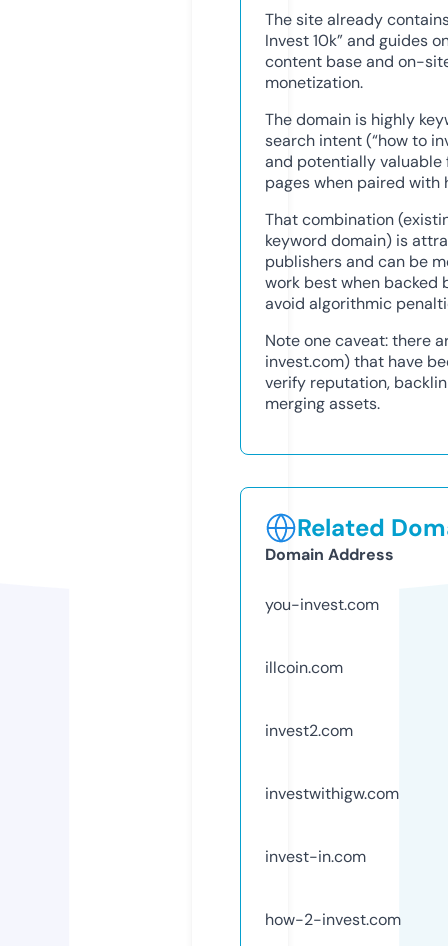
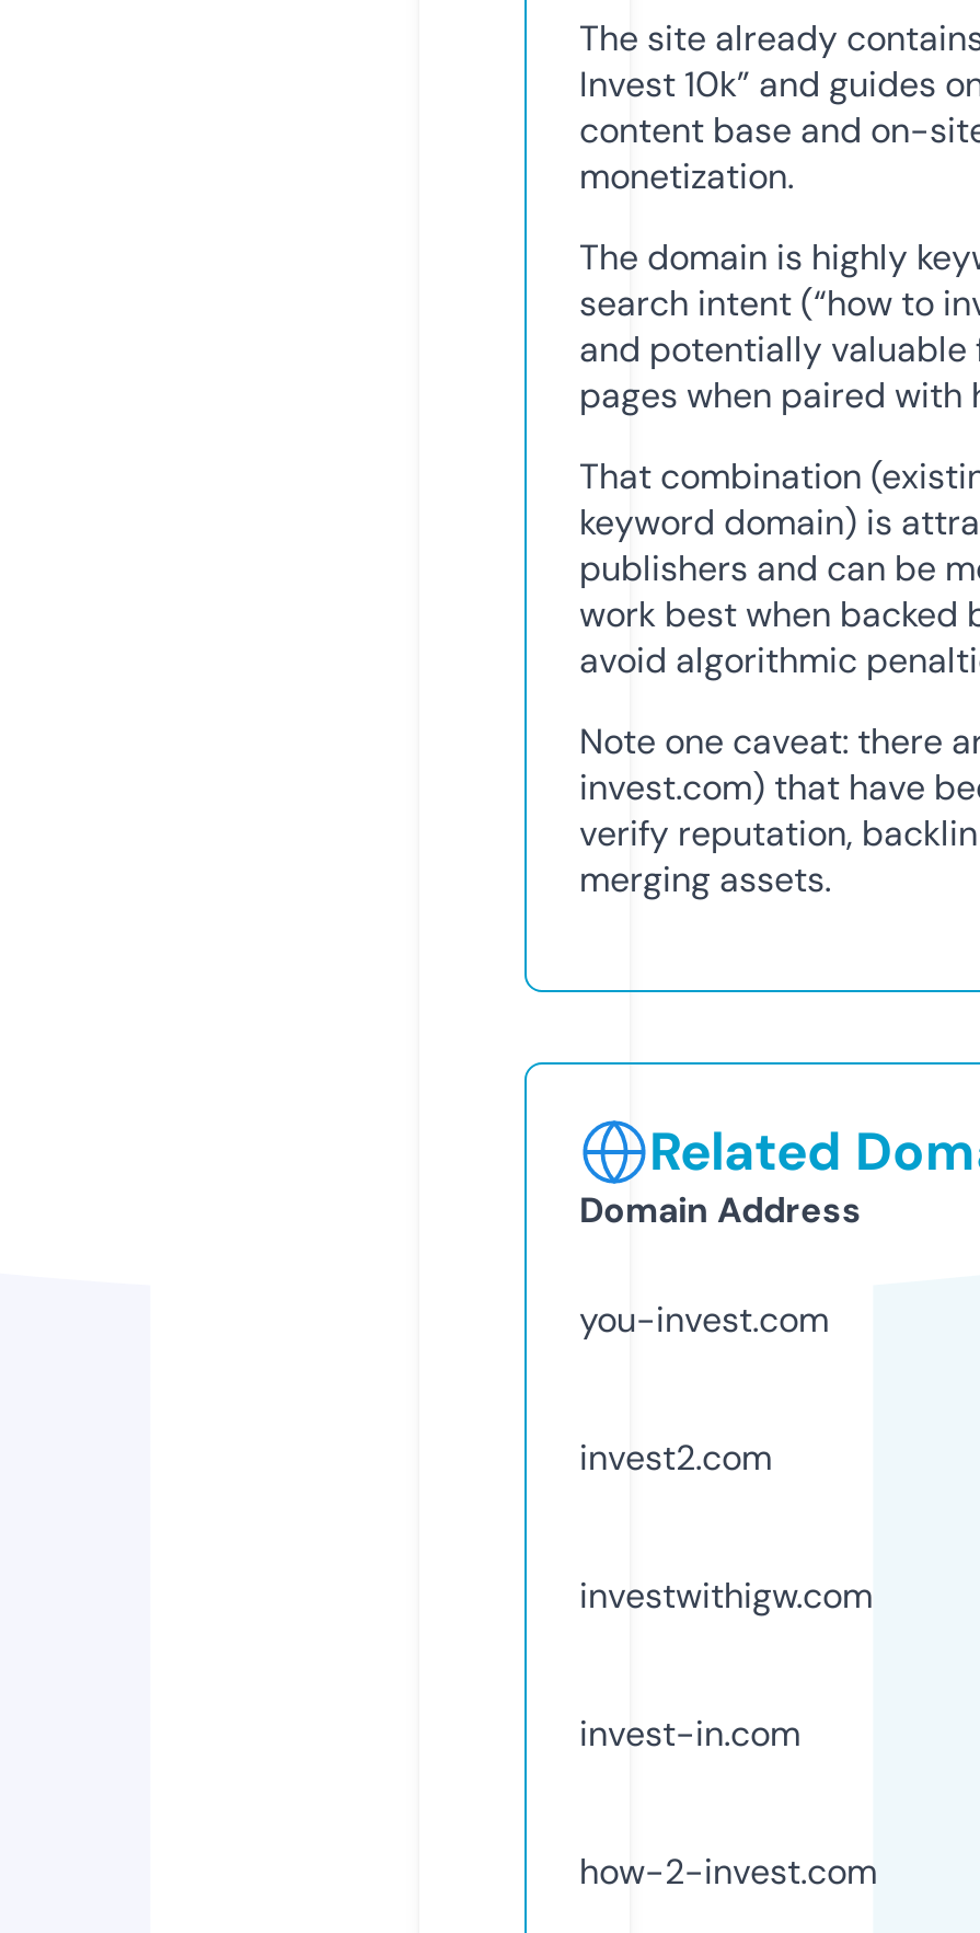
- illcoin.com
